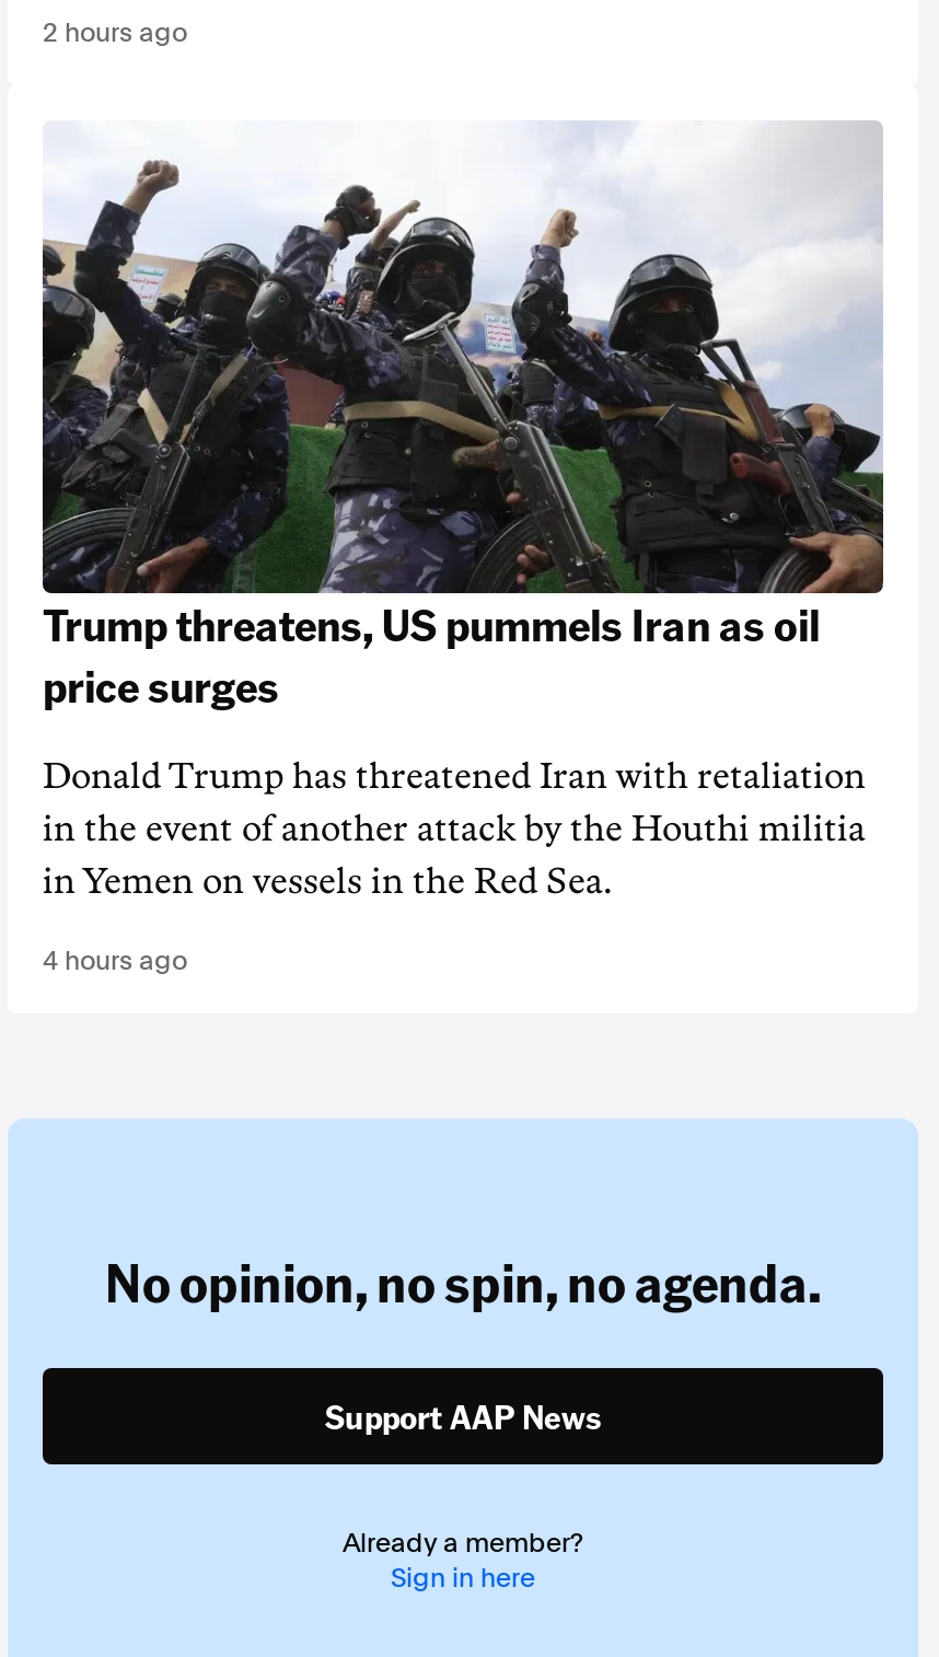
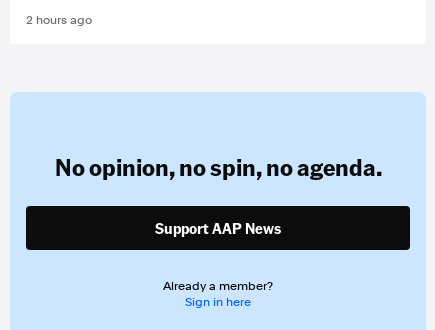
- [image]
- Trump threatens, US pummels Iran as oil
- price surges
- Donald Trump has threatened Iran with retaliation
- in the event of another attack by the Houthi militia
- in Yemen on vessels in the Red Sea.
- 4 hours ago
